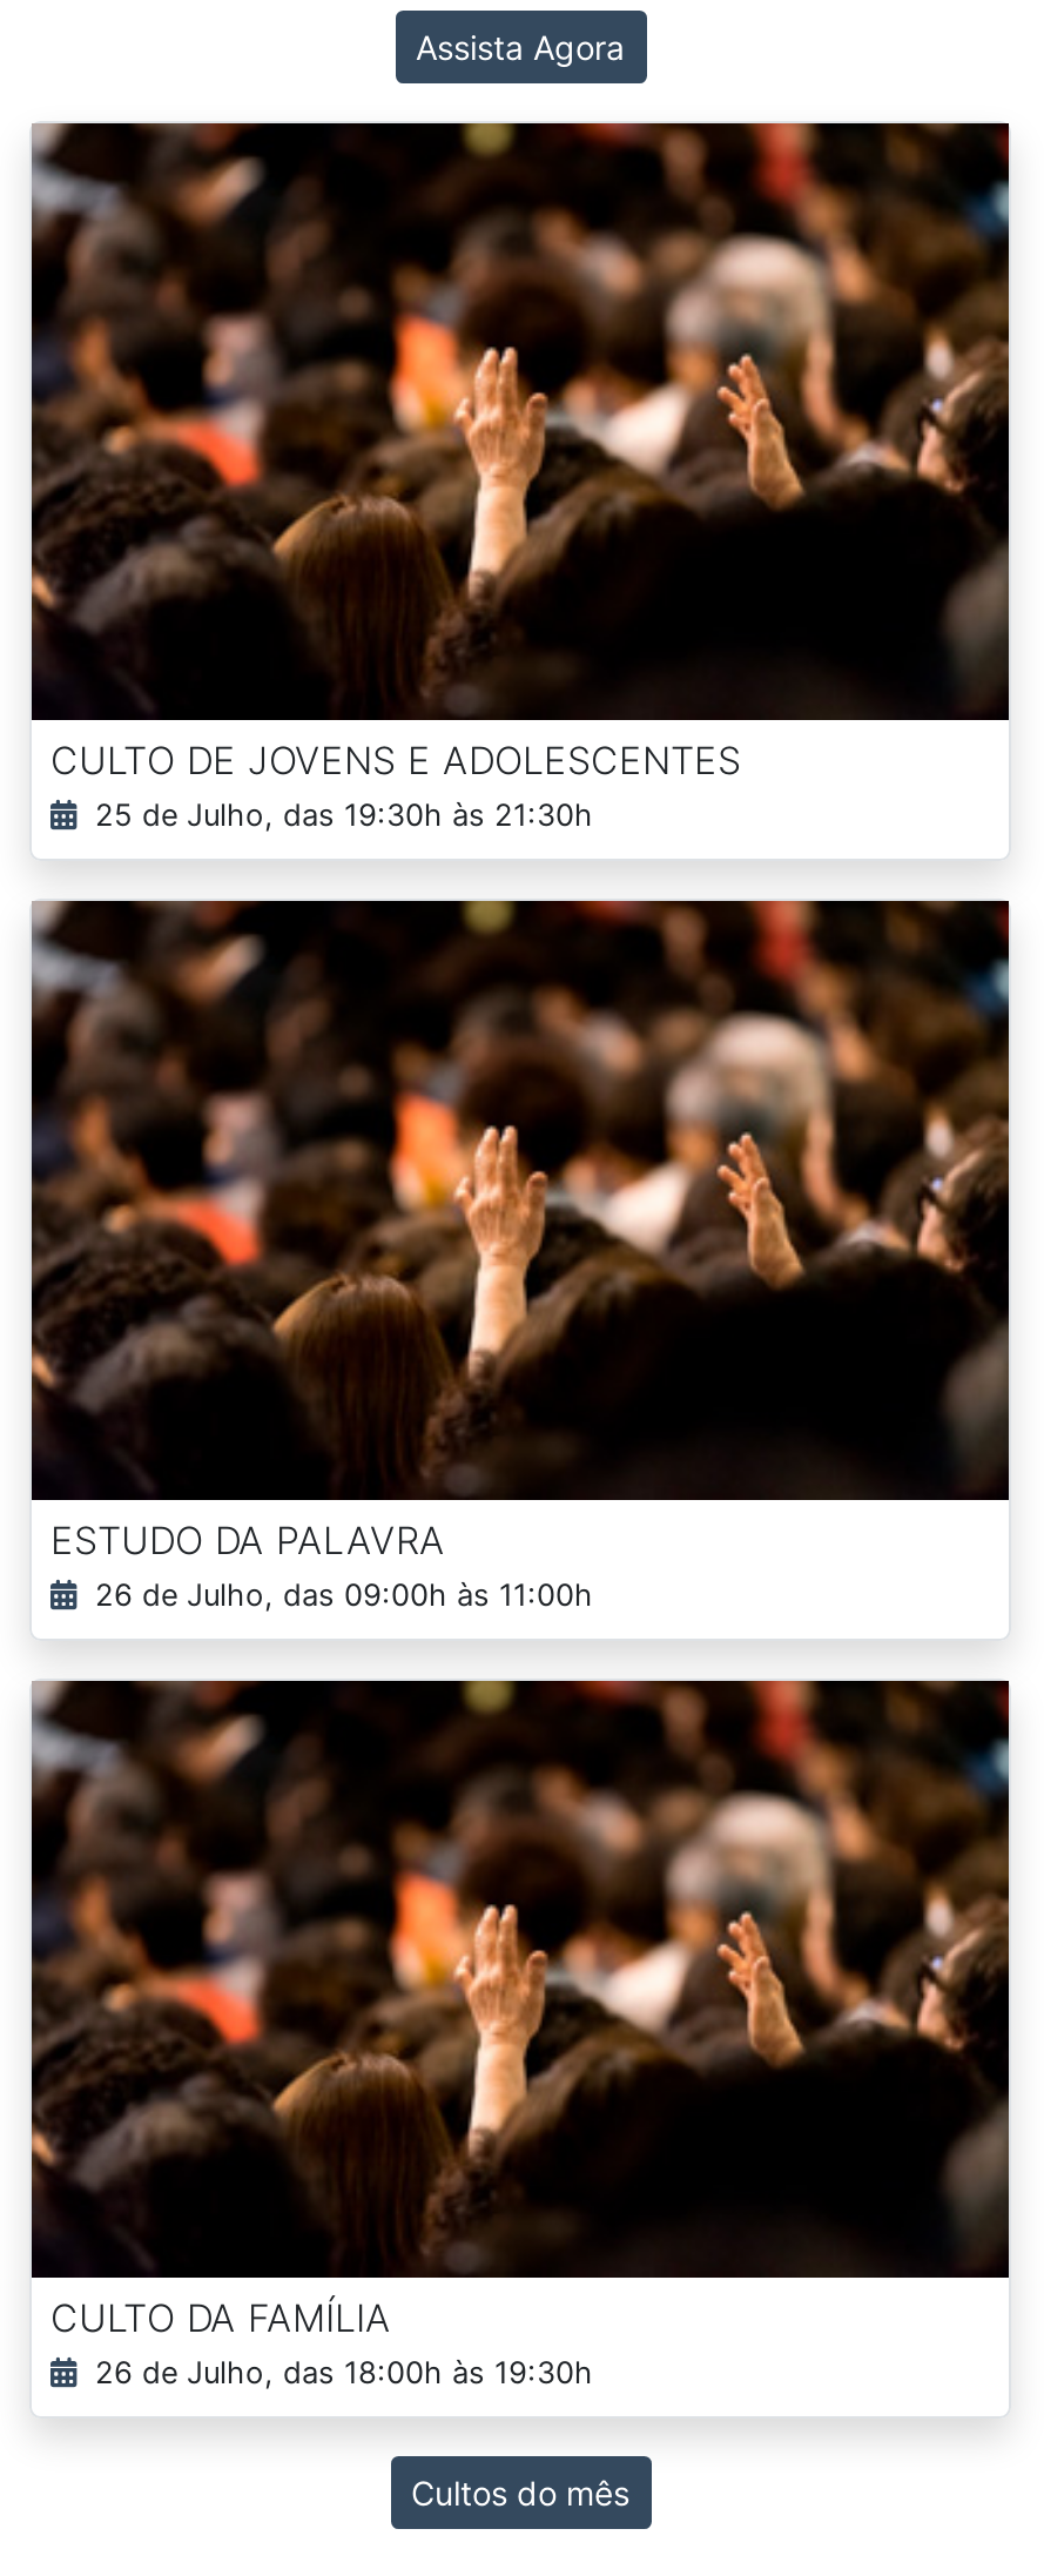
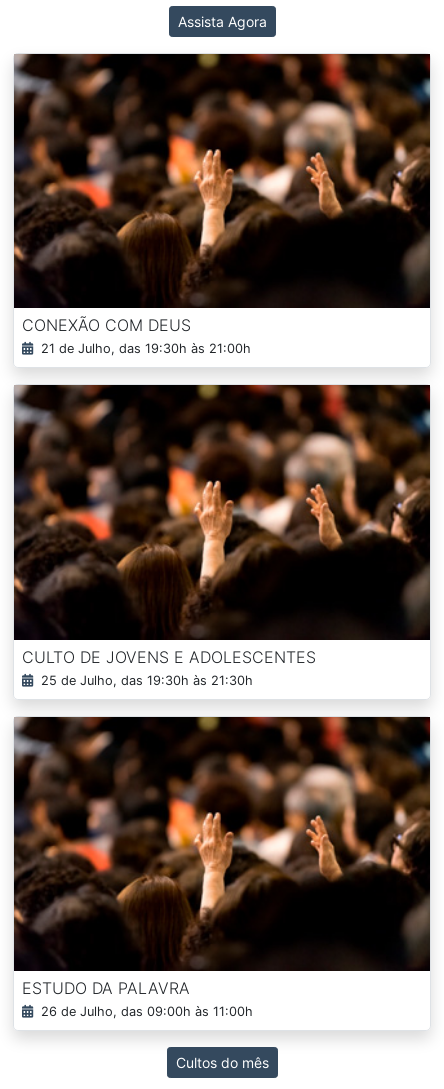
+ CONEXÃO COM DEUS
+ 21 de Julho, das 19:30h às 21:00h

moved down: [image] | CULTO DE JOVENS E ADOLESCENTES | 25 de Julho, das 19:30h às 21:30h | ESTUDO DA PALAVRA | 26 de Julho, das 09:00h às 11:00h

- CULTO DA FAMÍLIA
- 26 de Julho, das 18:00h às 19:30h
